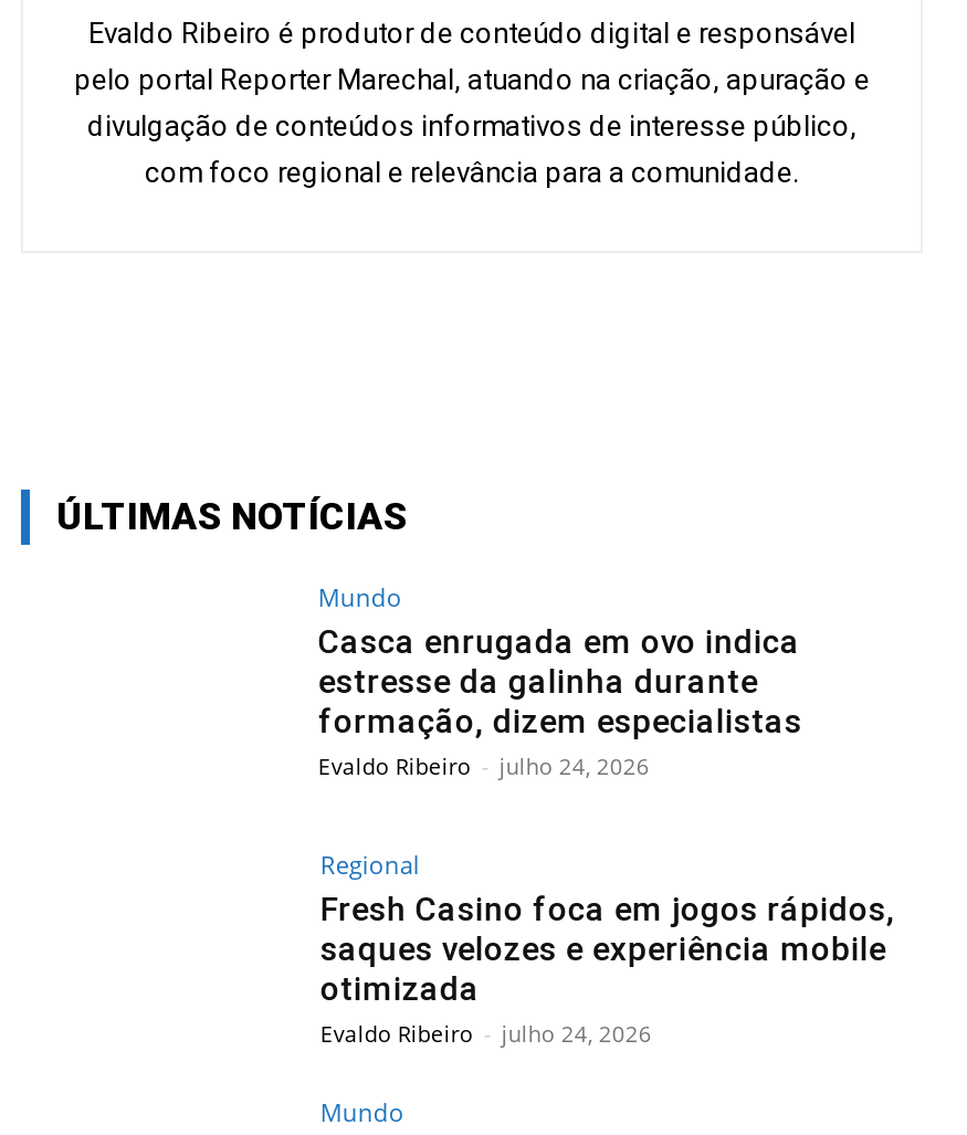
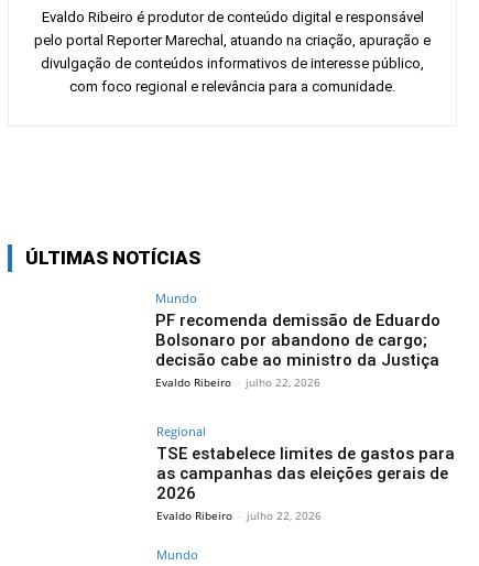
- Casca enrugada em ovo indica
- estresse da galinha durante
- formação, dizem especialistas
- Evaldo Ribeiro - julho 24, 2026
+ PF recomenda demissão de Eduardo
+ Bolsonaro por abandono de cargo;
+ decisão cabe ao ministro da Justiça
+ Evaldo Ribeiro - julho 22, 2026

- Fresh Casino foca em jogos rápidos,
- saques velozes e experiência mobile
- otimizada
- Evaldo Ribeiro - julho 24, 2026
+ TSE estabelece limites de gastos para
+ as campanhas das eleições gerais de
+ 2026
+ Evaldo Ribeiro - julho 22, 2026
